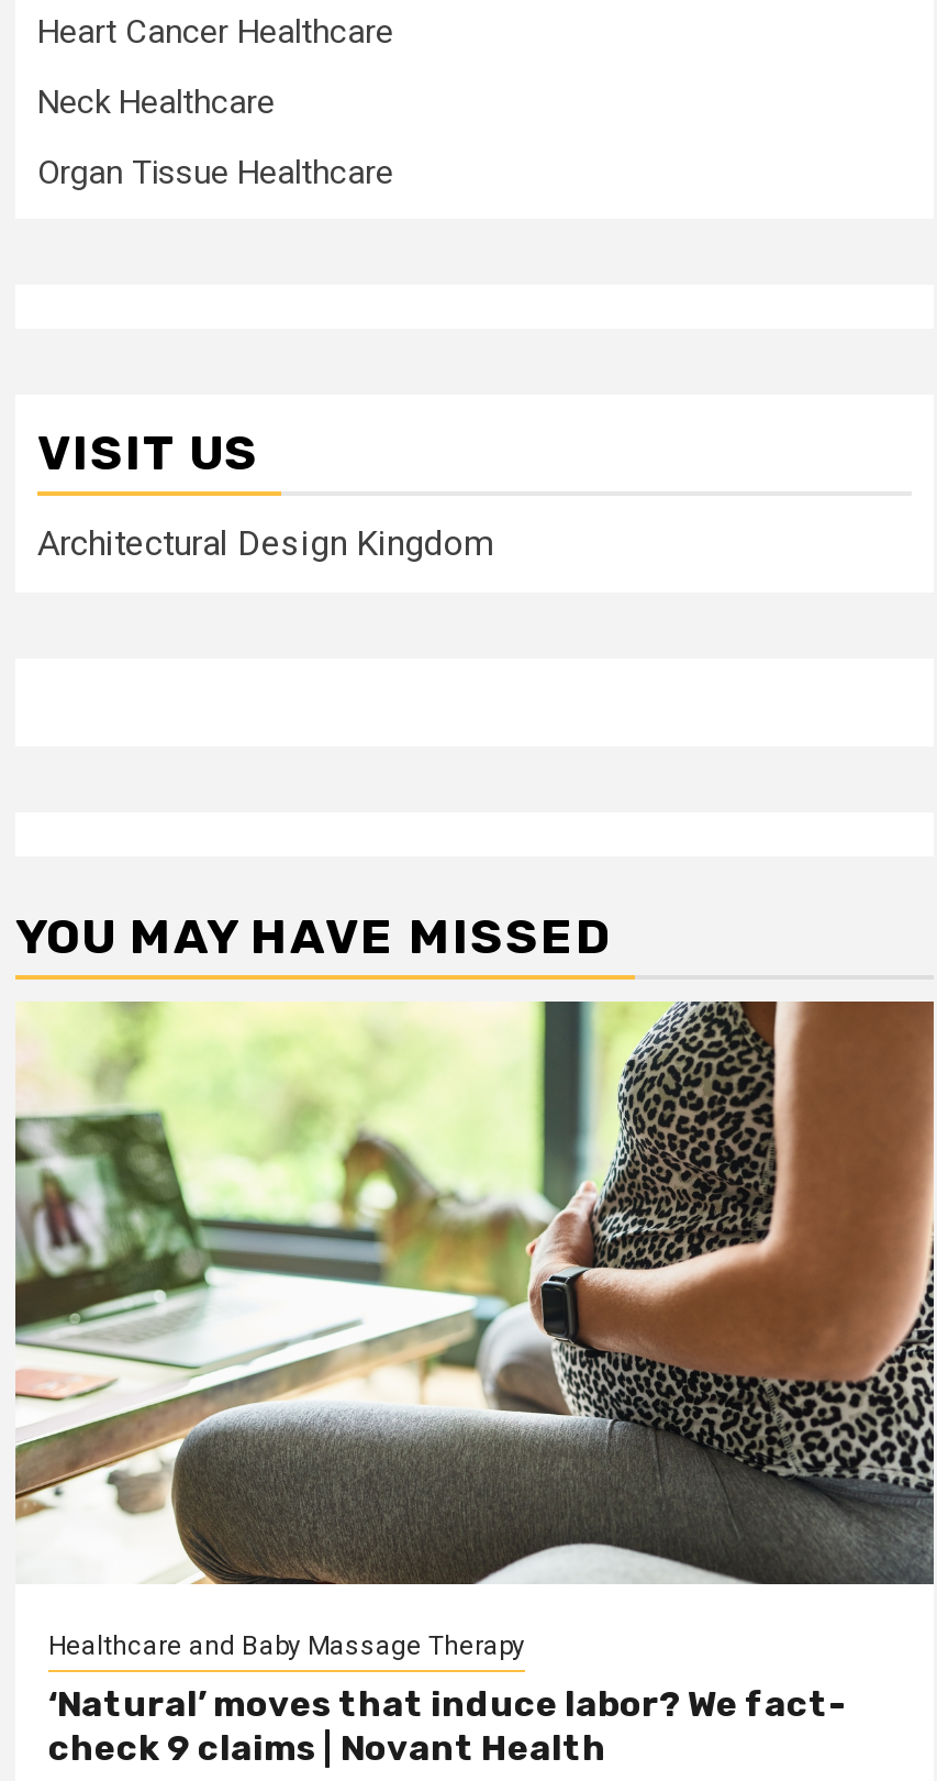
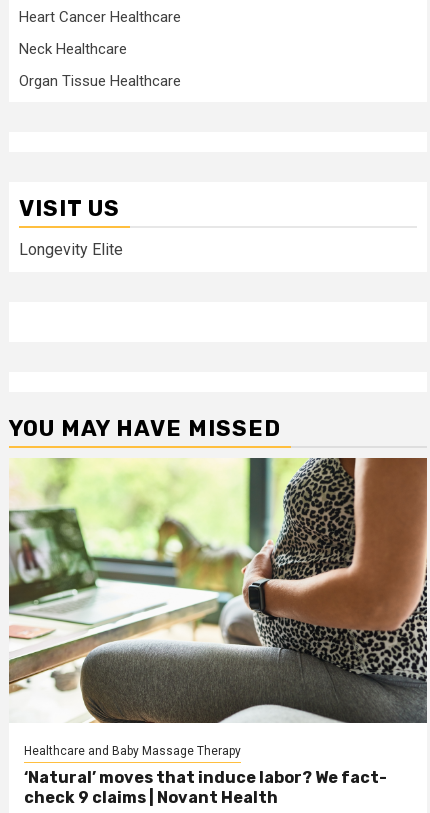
- Architectural Design Kingdom
+ Longevity Elite
